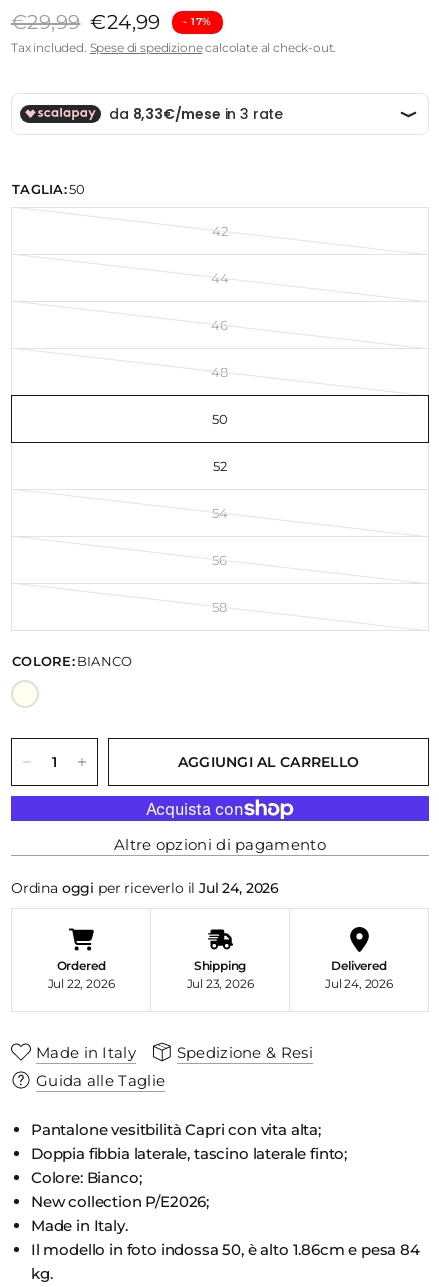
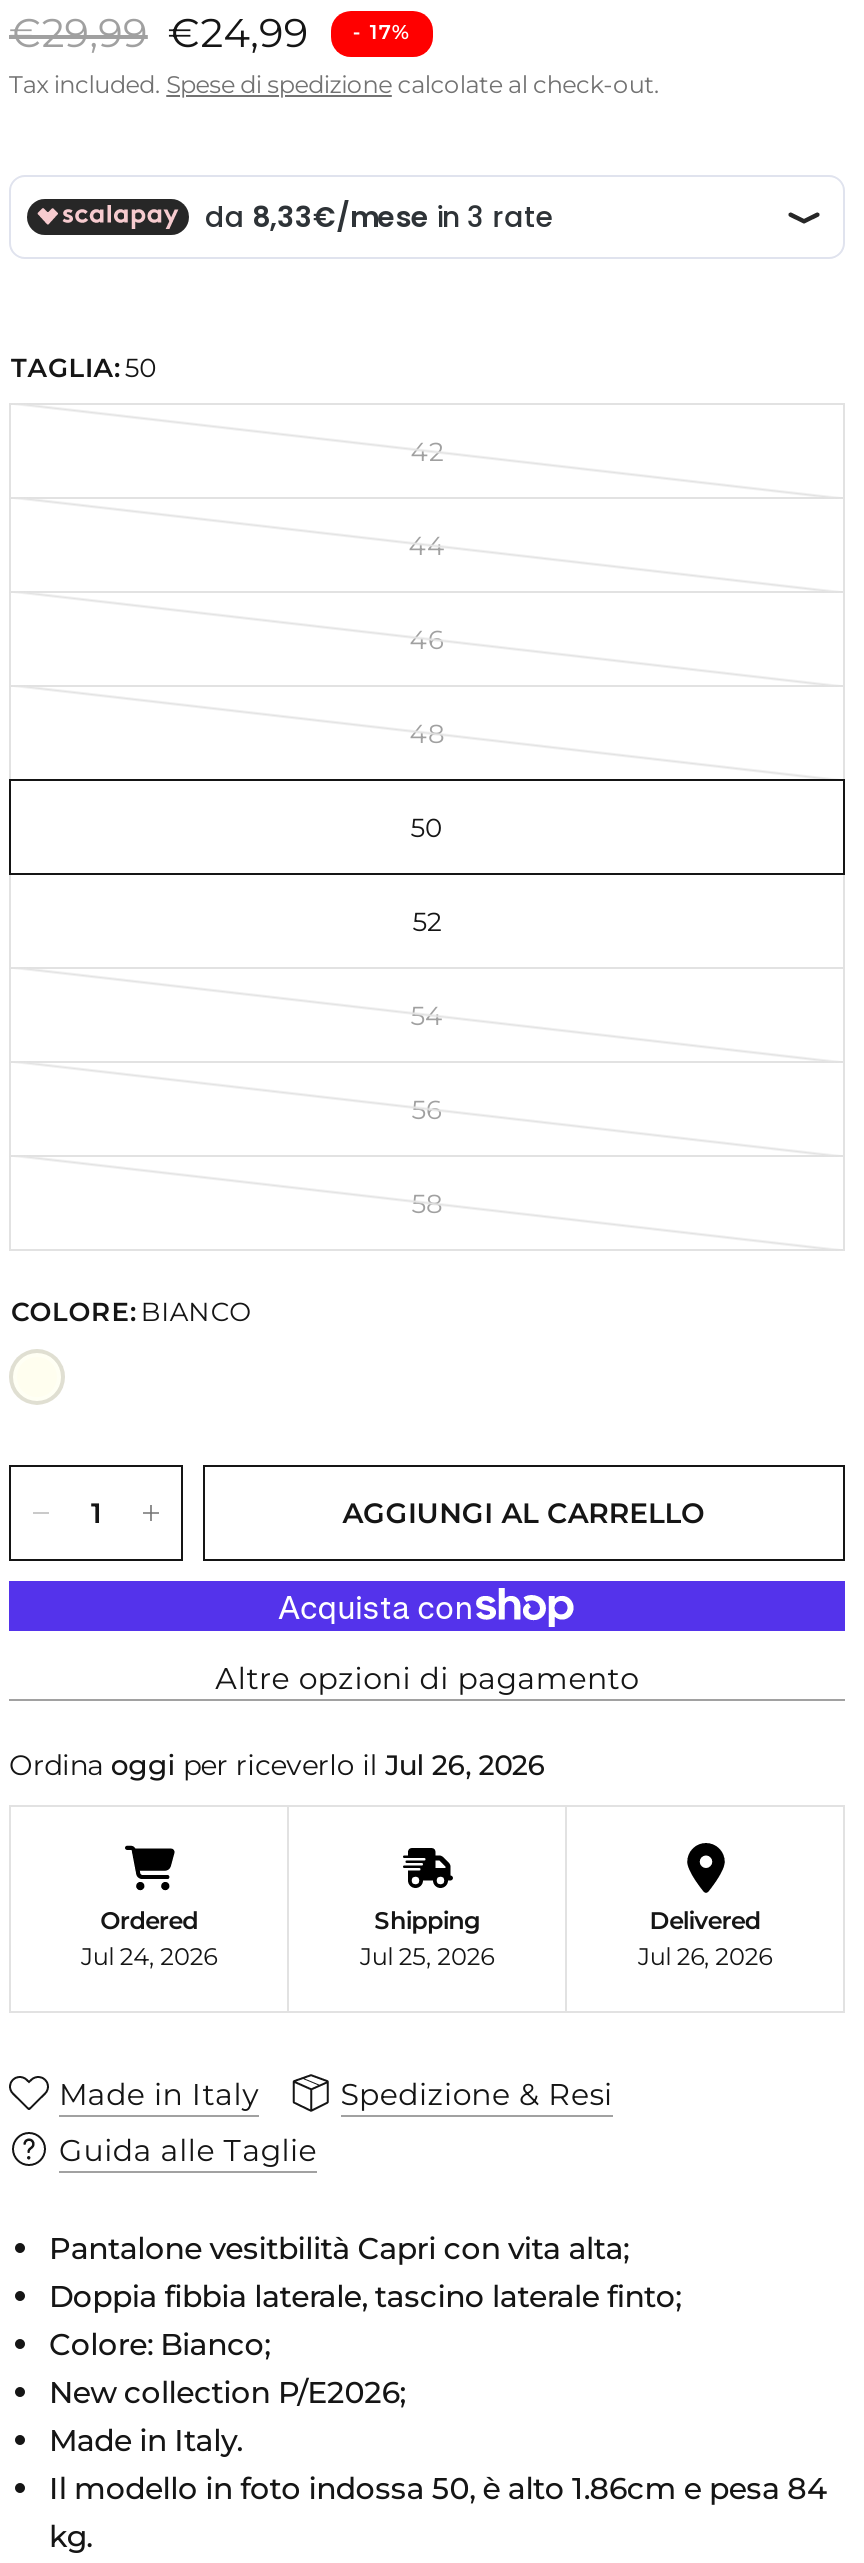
- Ordina oggi per riceverlo il Jul 24, 2026
+ Ordina oggi per riceverlo il Jul 26, 2026

- Jul 22, 2026
+ Jul 24, 2026

- Jul 23, 2026
+ Jul 25, 2026

- Jul 24, 2026
+ Jul 26, 2026
